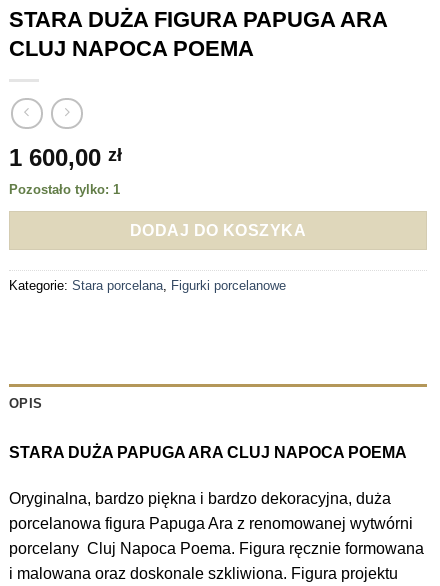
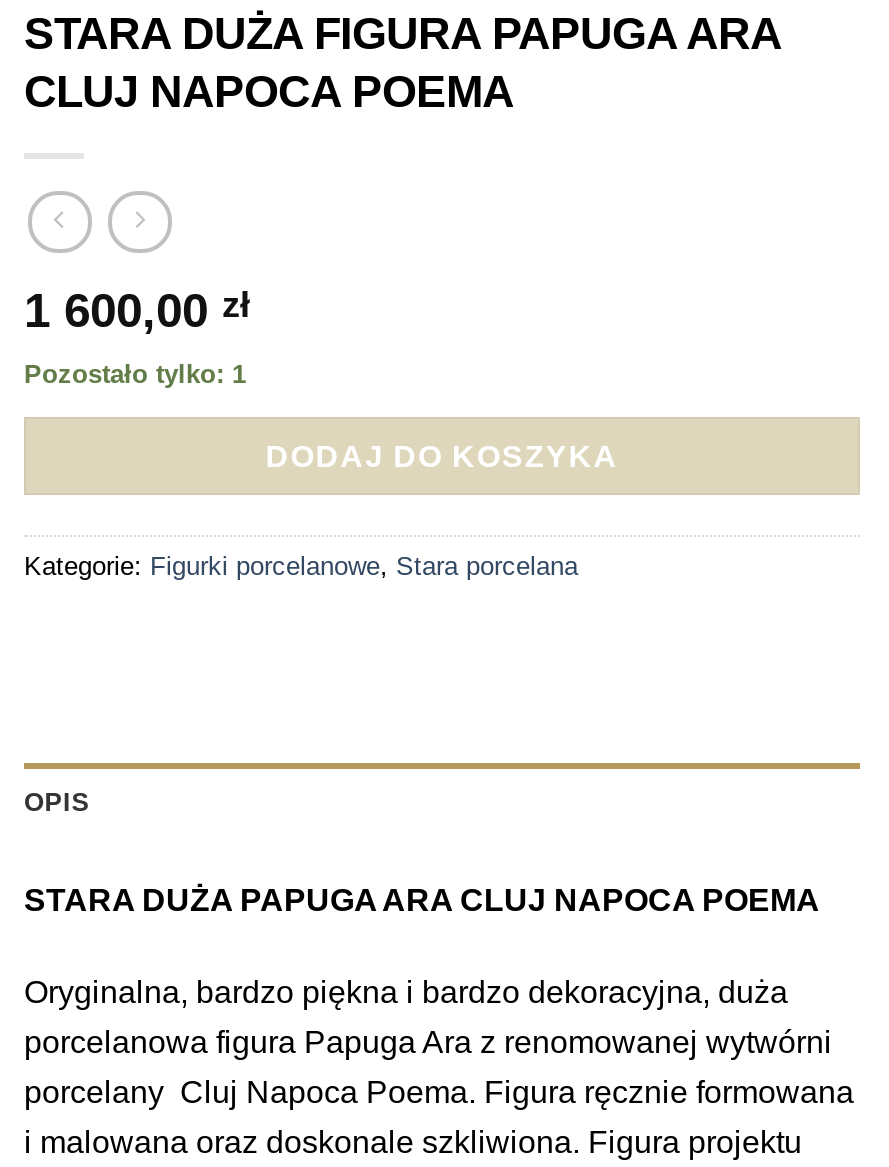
- Kategorie: Stara porcelana, Figurki porcelanowe
+ Kategorie: Figurki porcelanowe, Stara porcelana
